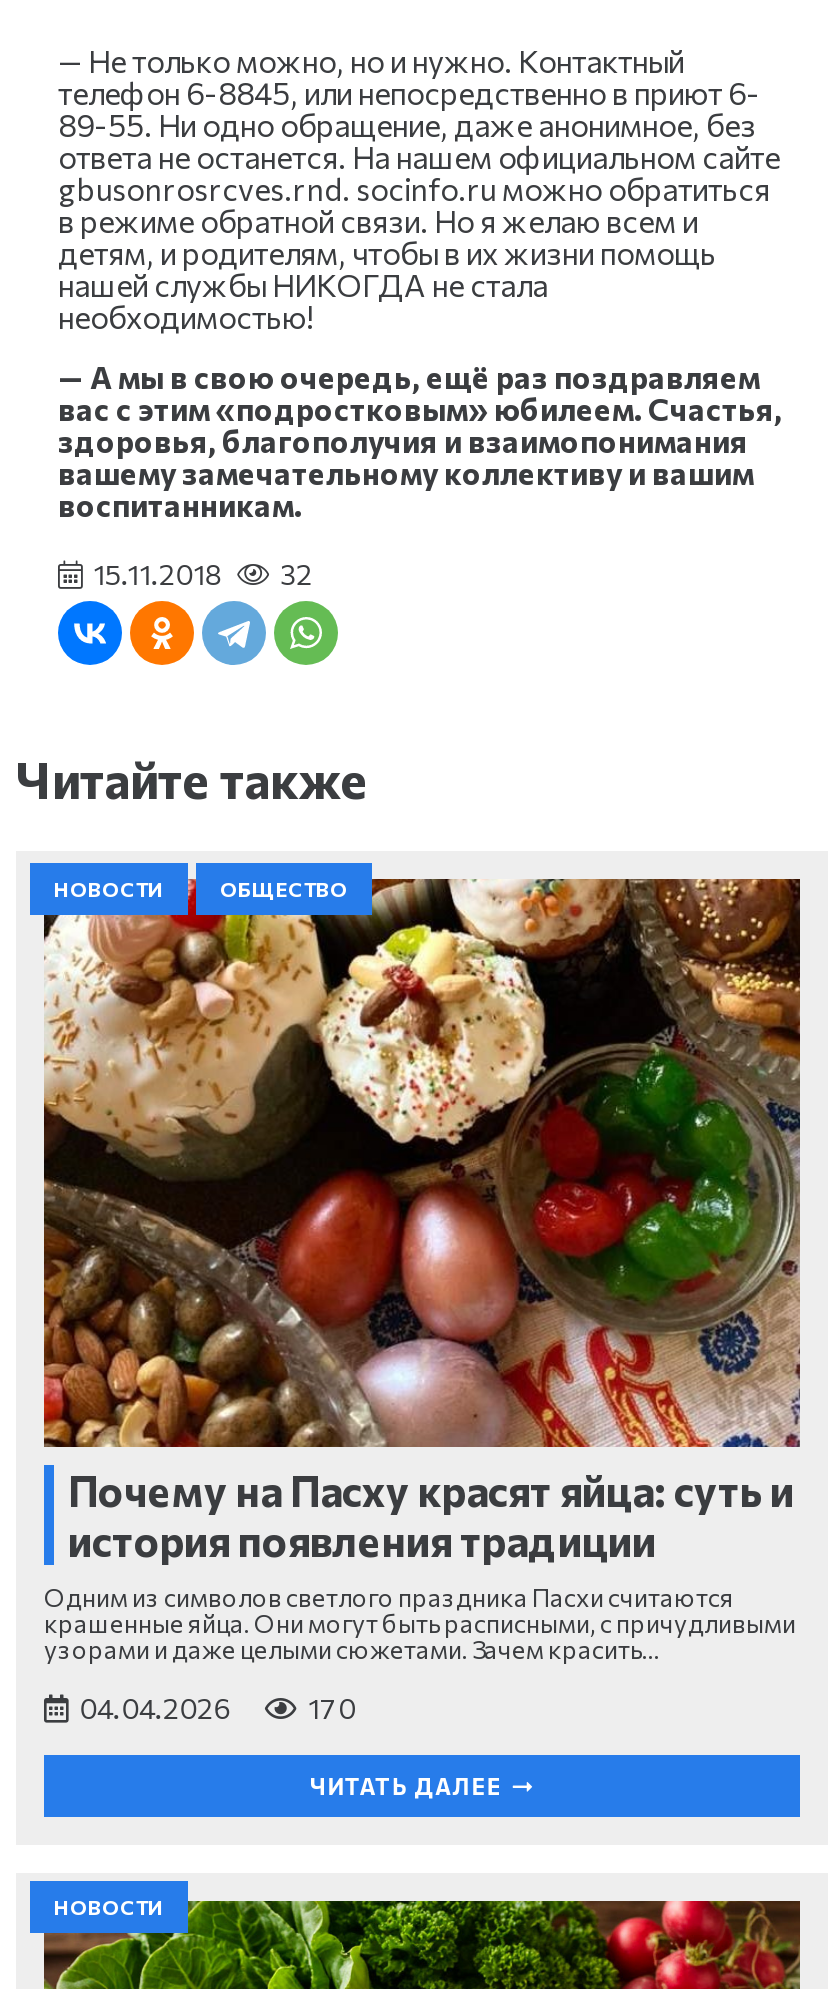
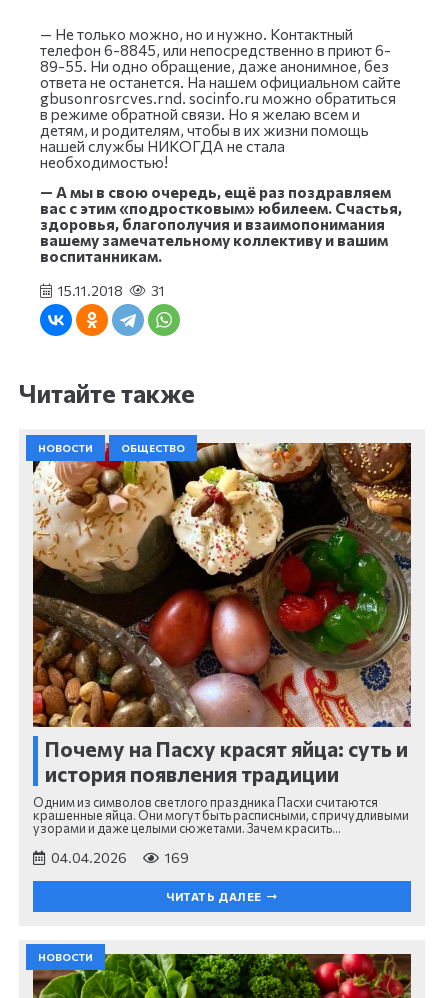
- 15.11.2018 32
+ 15.11.2018 31

- 170
+ 169
